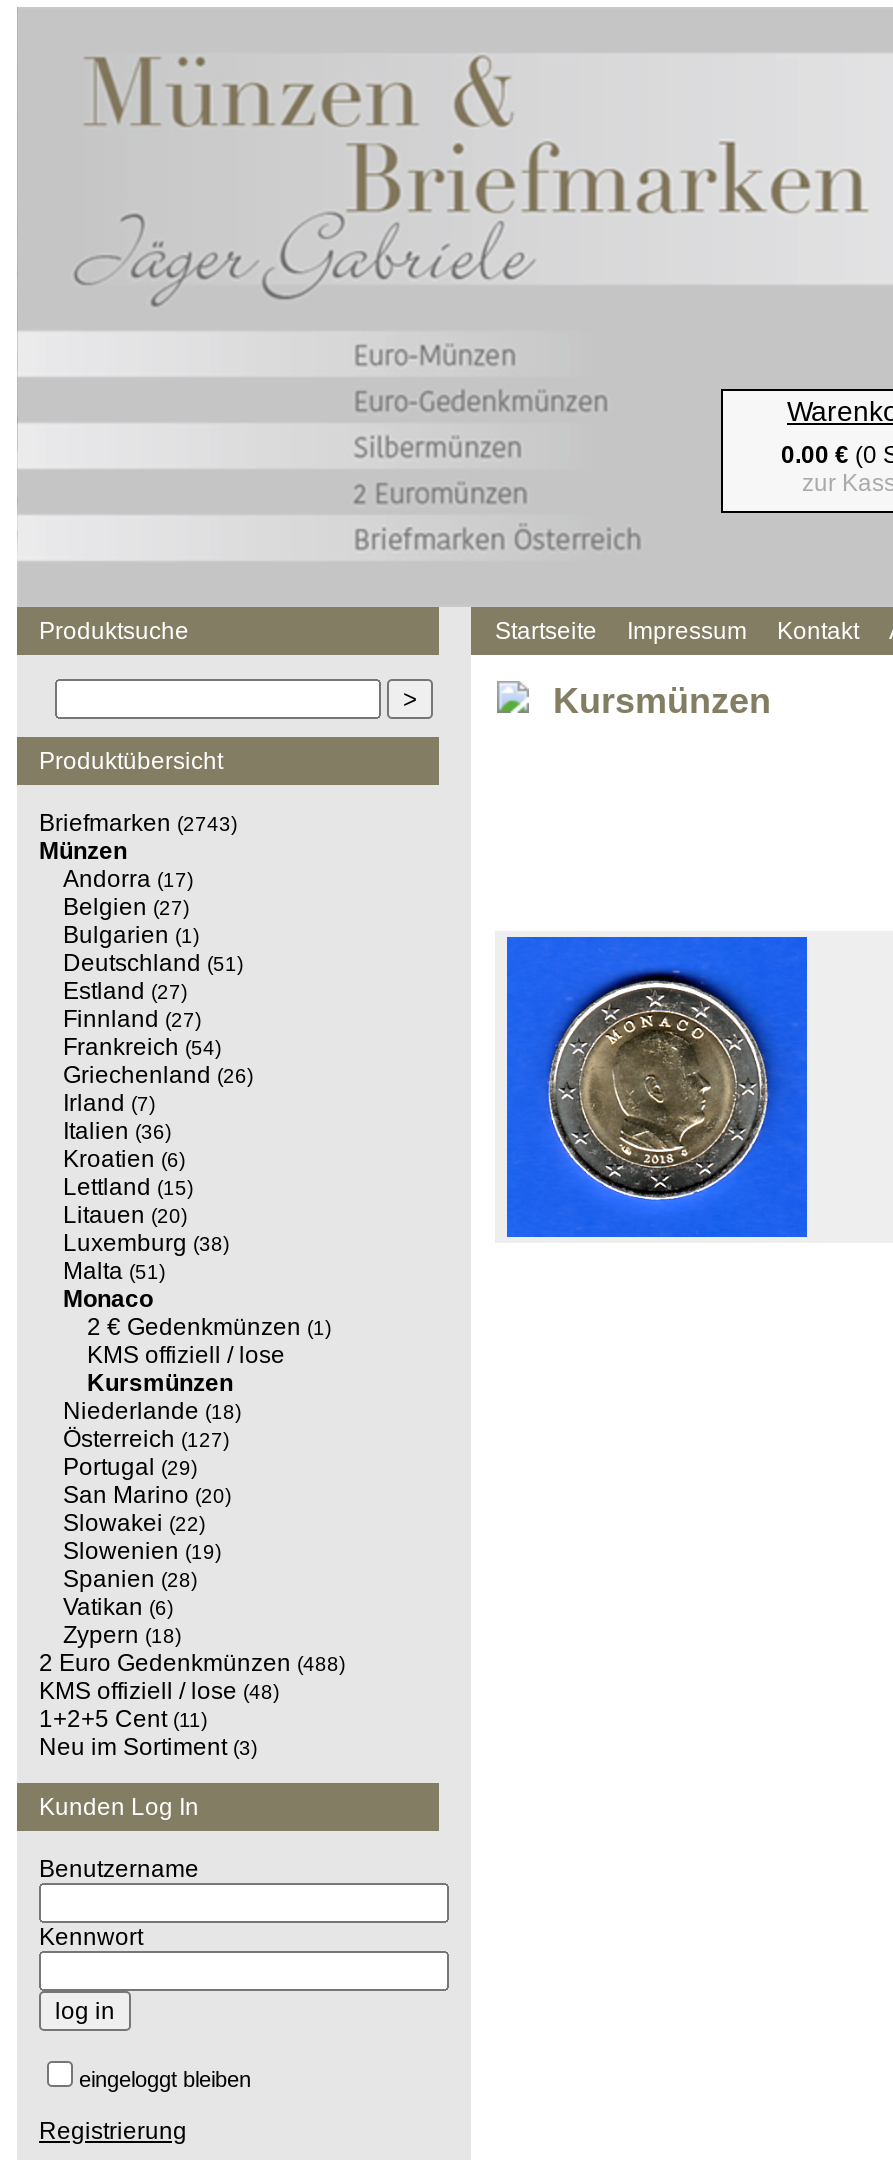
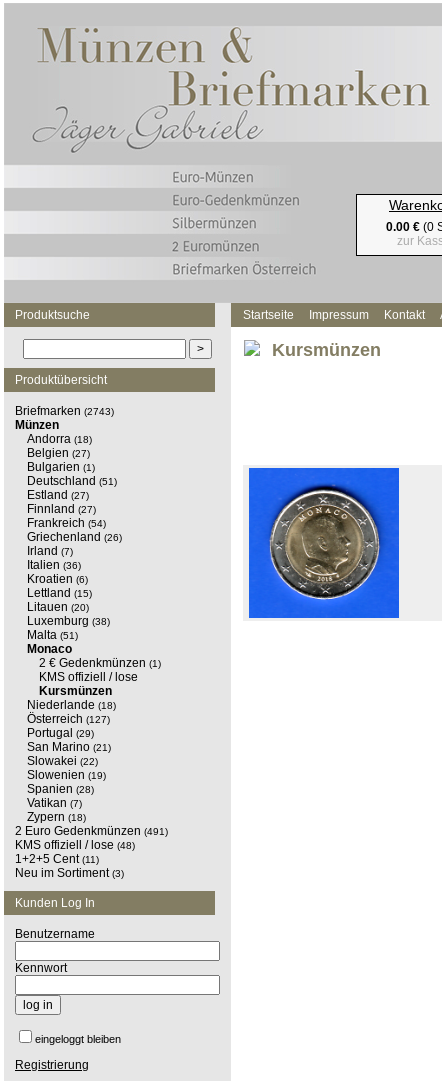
- Andorra (17)
+ Andorra (18)

- San Marino (20)
+ San Marino (21)

- Vatikan (6)
+ Vatikan (7)

- 2 Euro Gedenkmünzen (488)
+ 2 Euro Gedenkmünzen (491)
